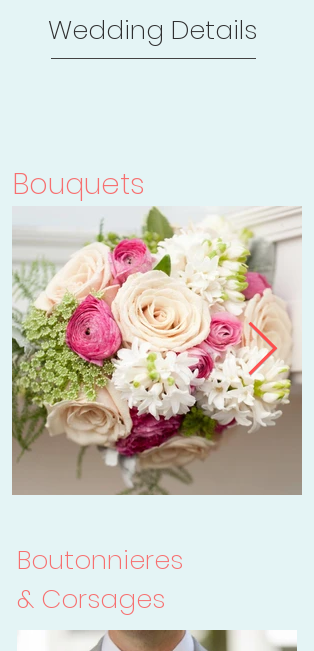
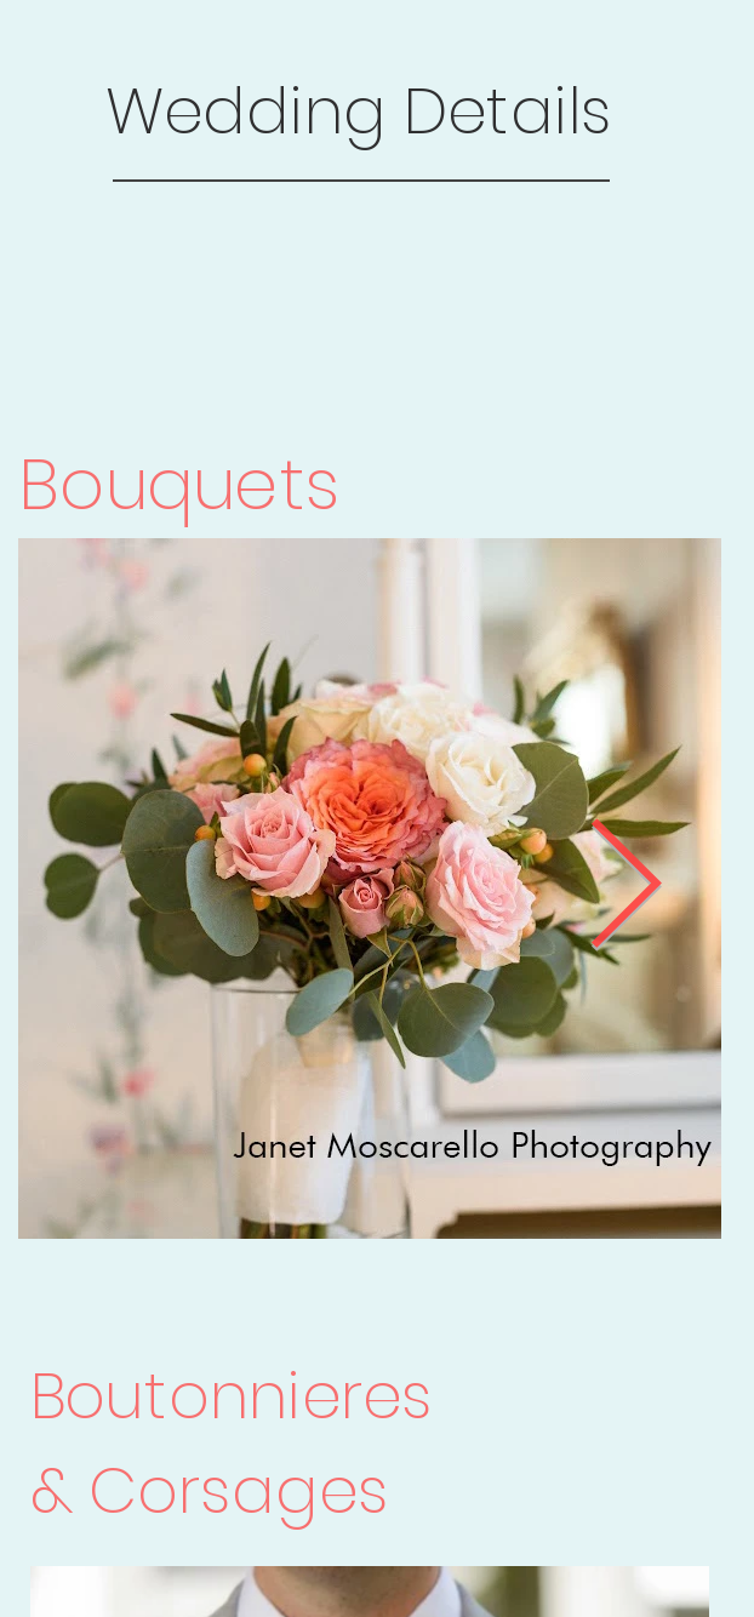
- [image]
+ [image]
